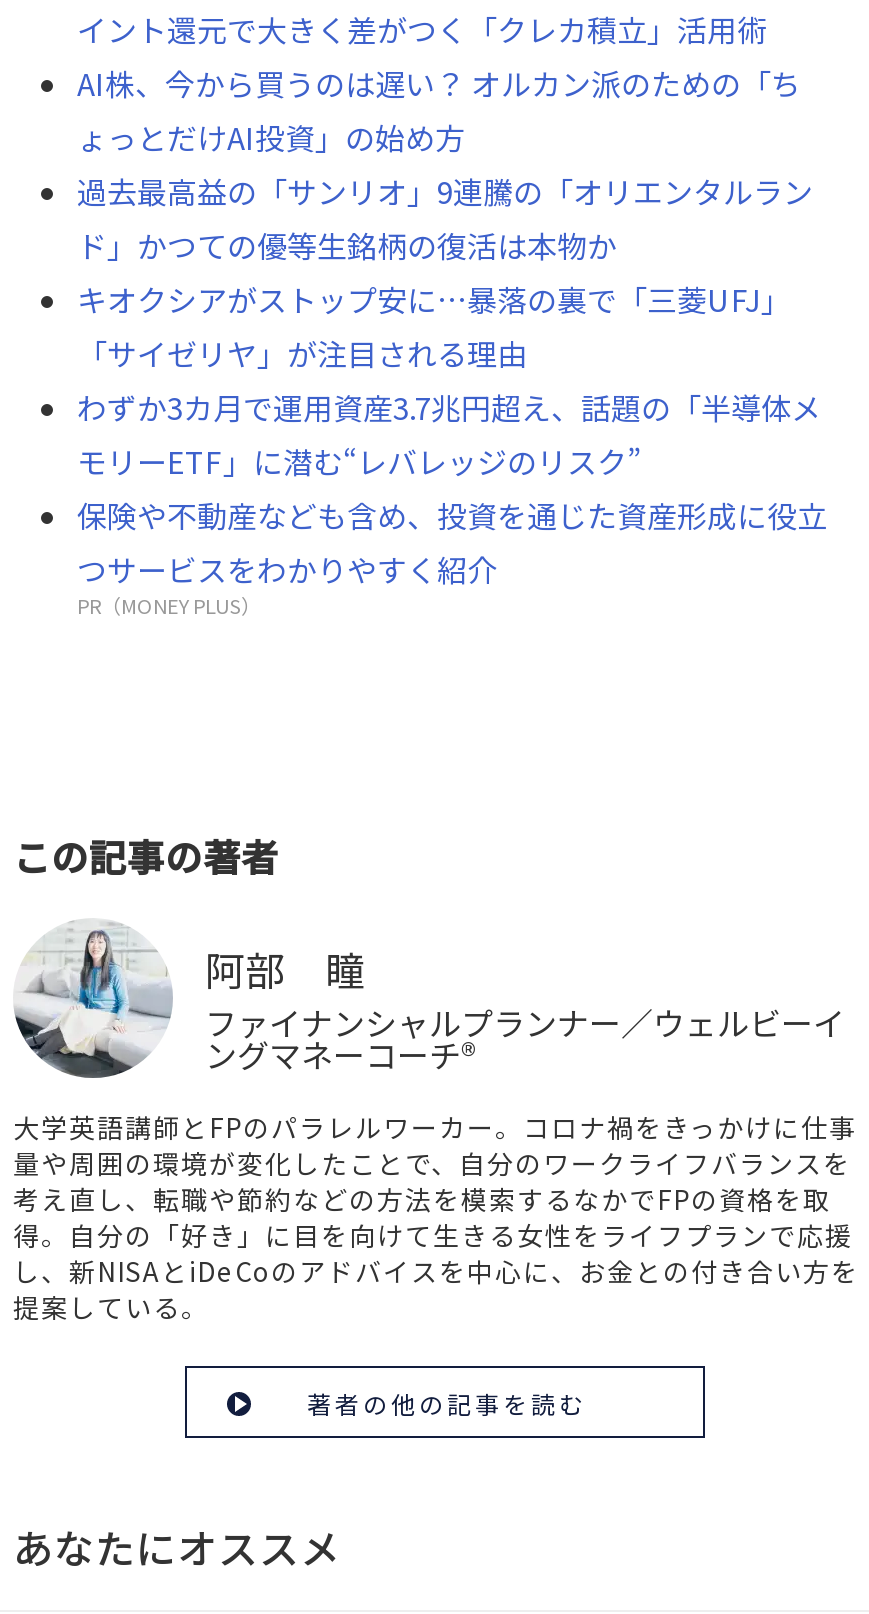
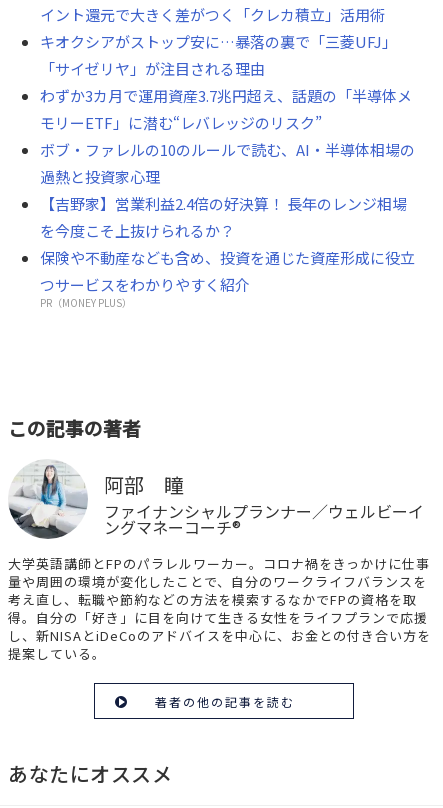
- AI株、今から買うのは遅い？ オルカン派のための「ち
- ょっとだけAI投資」の始め方
- 過去最高益の「サンリオ」9連騰の「オリエンタルラン
- ド」かつての優等生銘柄の復活は本物か

moved up: キオクシアがストップ安に…暴落の裏で「三菱UFJ」 | 「サイゼリヤ」が注目される理由 | わずか3カ月で運用資産3.7兆円超え、話題の「半導体メ | モリーETF」に潜む“レバレッジのリスク”

+ ボブ・ファレルの10のルールで読む、AI・半導体相場の
+ 過熱と投資家心理
+ 【吉野家】営業利益2.4倍の好決算！ 長年のレンジ相場
+ を今度こそ上抜けられるか？
